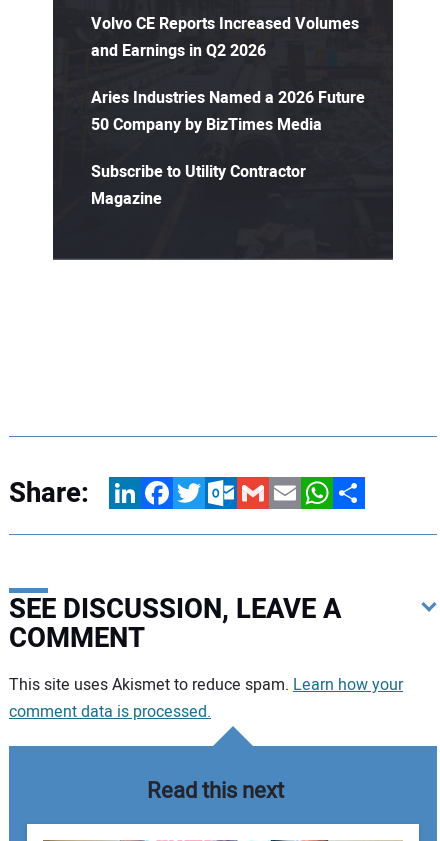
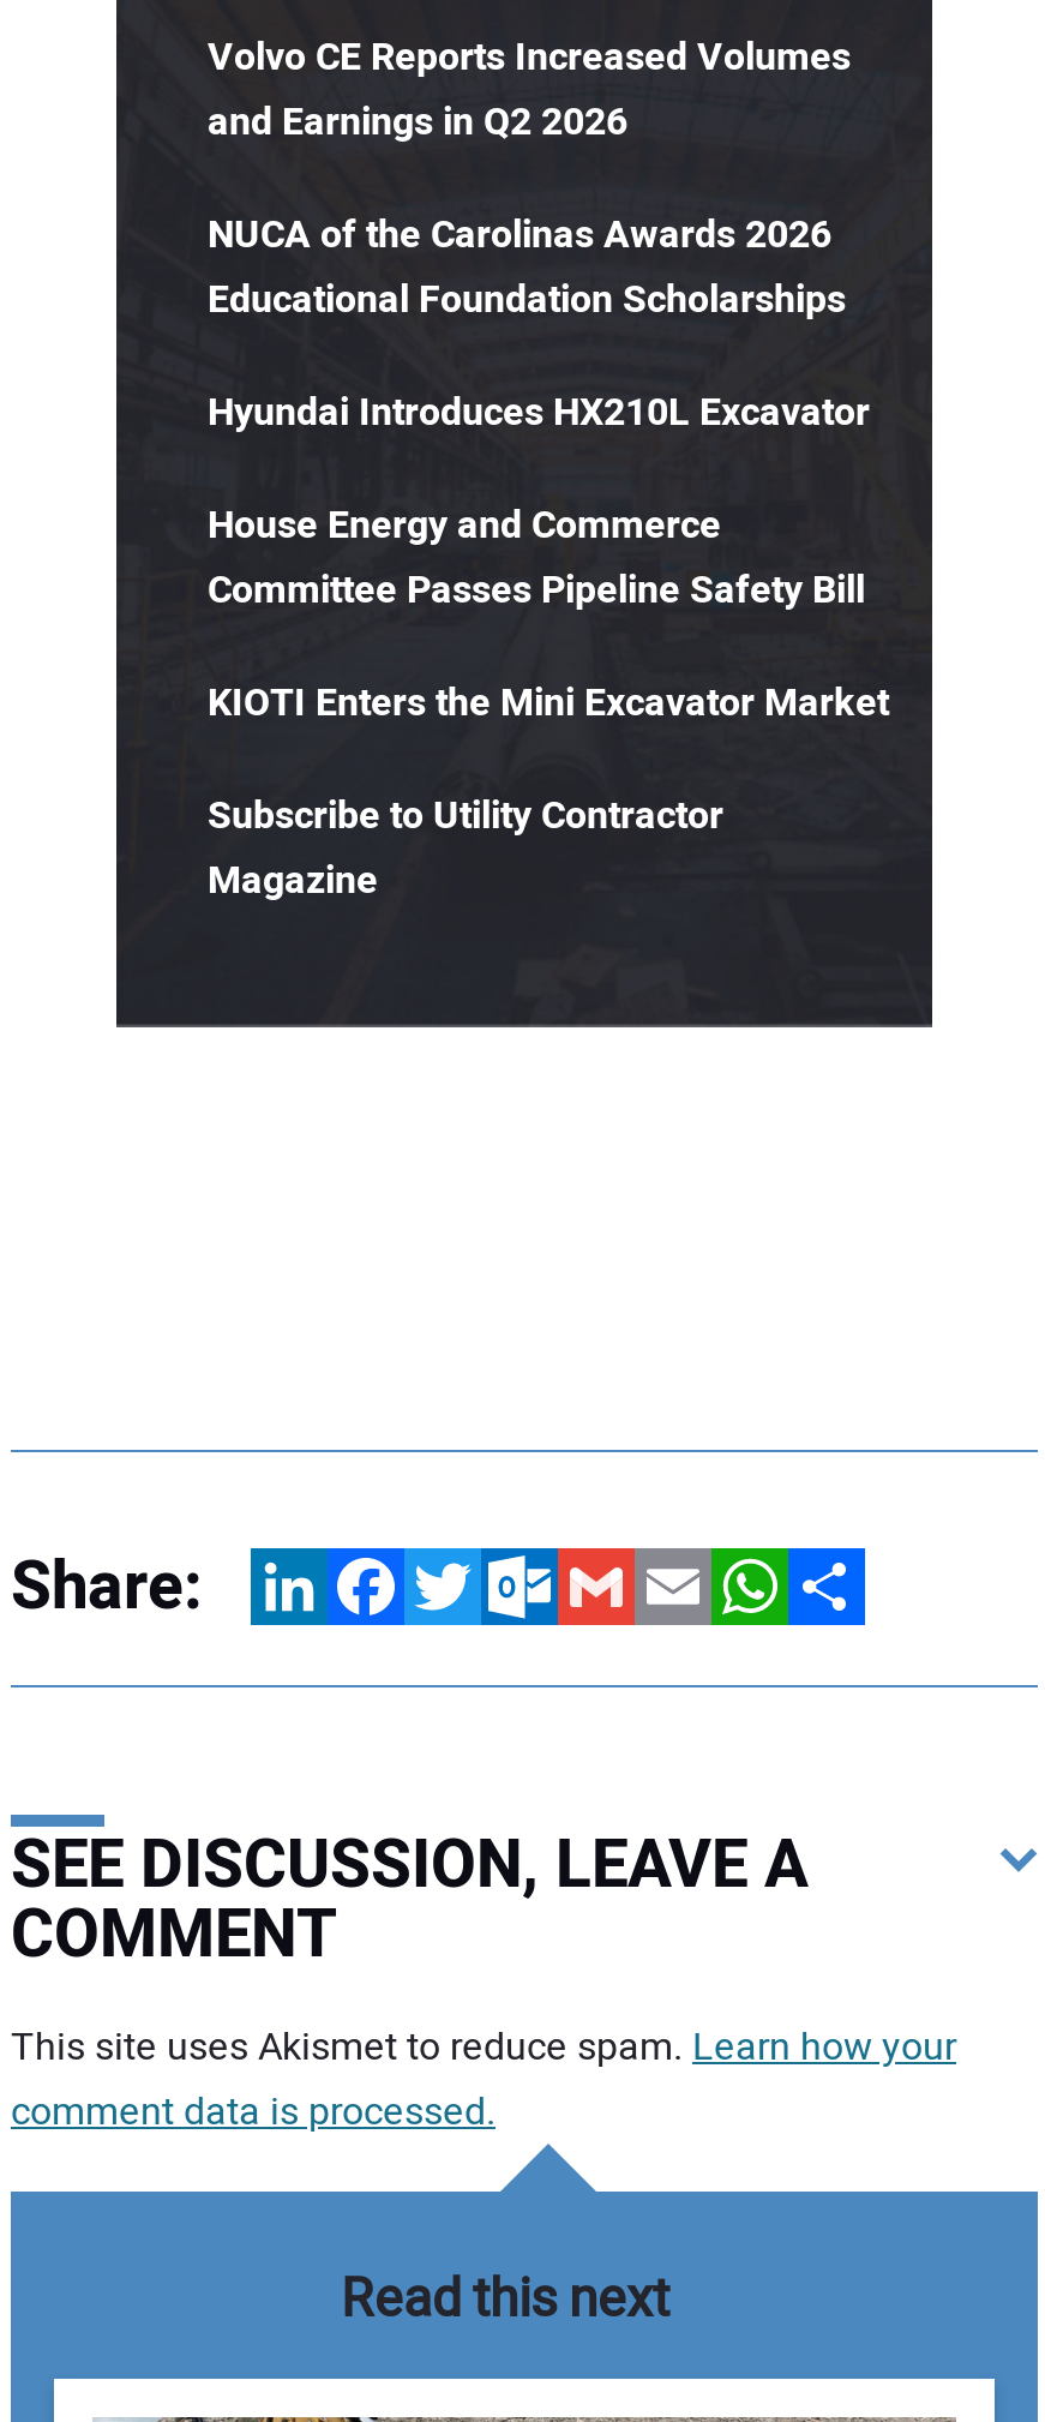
- Aries Industries Named a 2026 Future
- 50 Company by BizTimes Media
+ NUCA of the Carolinas Awards 2026
+ Educational Foundation Scholarships
+ Hyundai Introduces HX210L Excavator
+ House Energy and Commerce
+ Committee Passes Pipeline Safety Bill
+ KIOTI Enters the Mini Excavator Market
